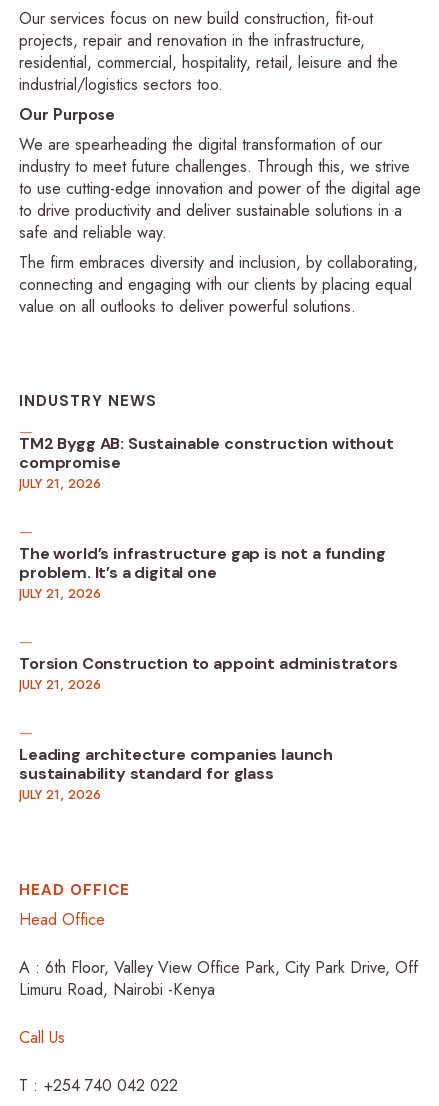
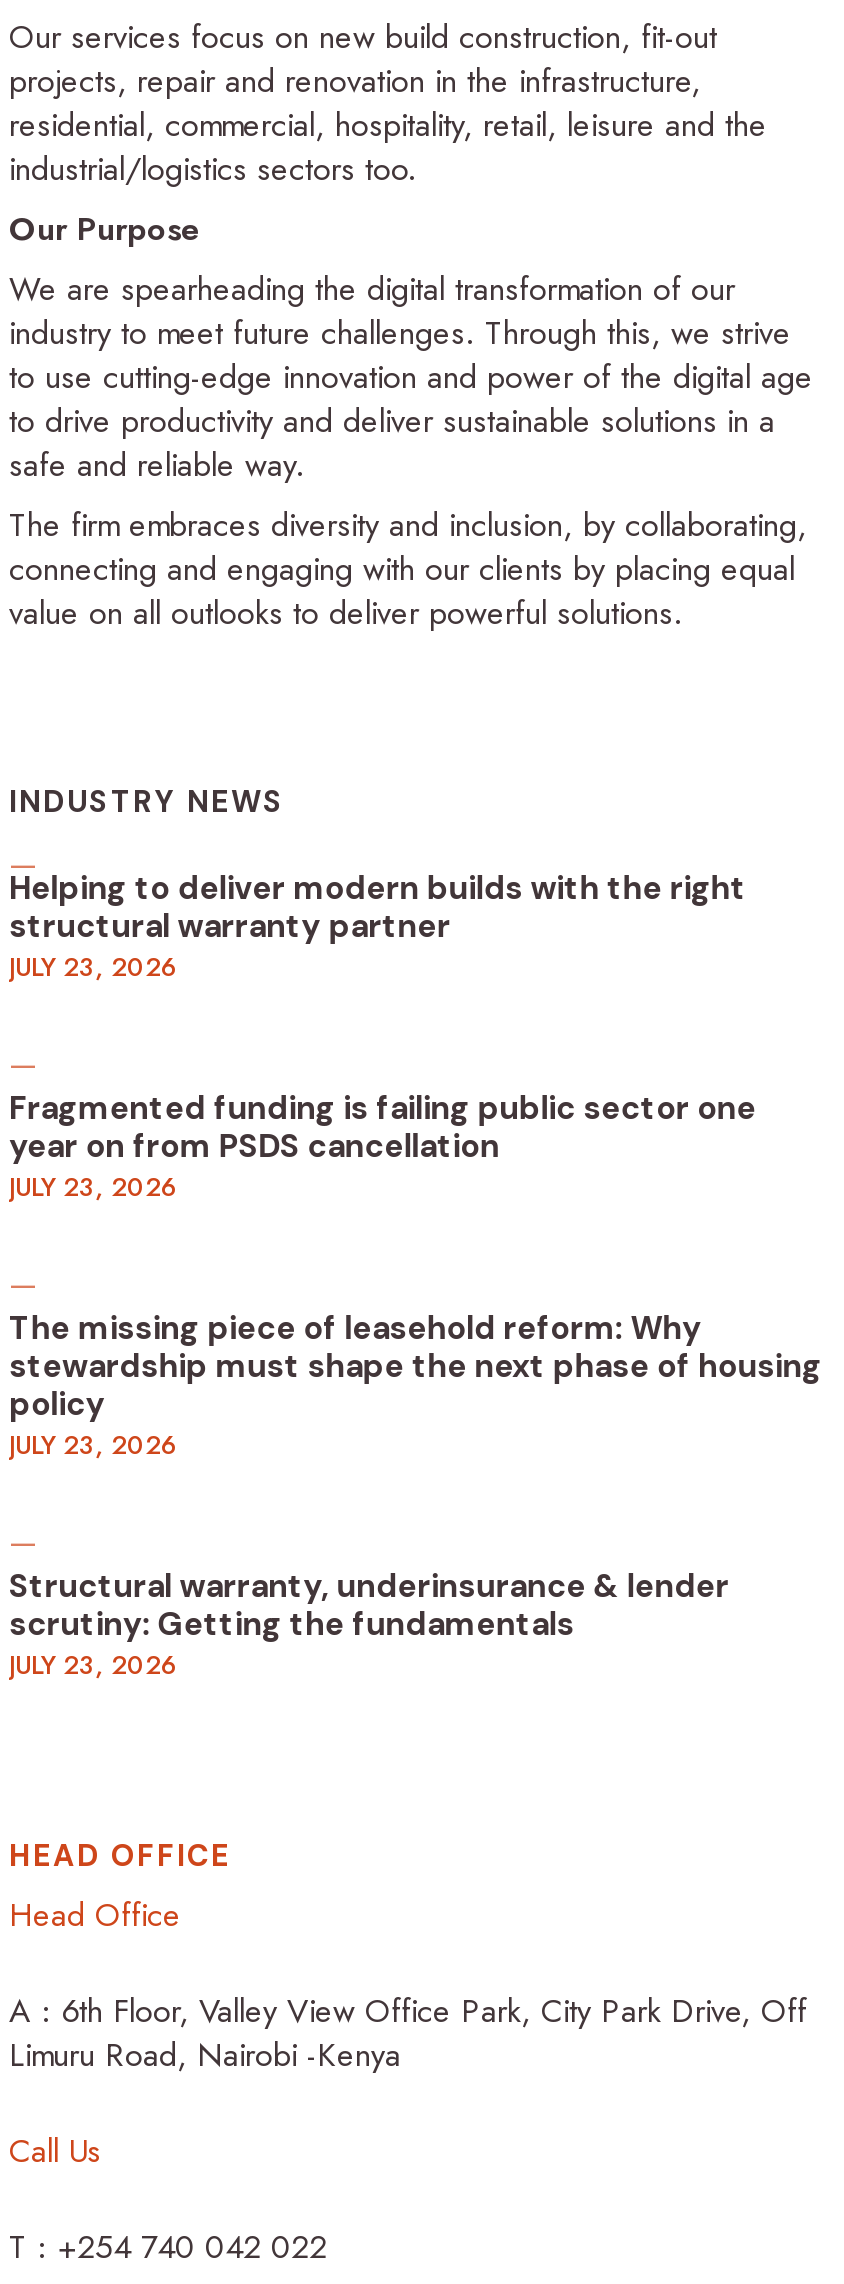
- TM2 Bygg AB: Sustainable construction without
- compromise
- JULY 21, 2026
+ Helping to deliver modern builds with the right
+ structural warranty partner
+ JULY 23, 2026

- The world’s infrastructure gap is not a funding
- problem. It’s a digital one
- JULY 21, 2026
+ Fragmented funding is failing public sector one
+ year on from PSDS cancellation
+ JULY 23, 2026

- Torsion Construction to appoint administrators
- JULY 21, 2026
+ The missing piece of leasehold reform: Why
+ stewardship must shape the next phase of housing
+ policy
+ JULY 23, 2026

- Leading architecture companies launch
- sustainability standard for glass
- JULY 21, 2026
+ Structural warranty, underinsurance & lender
+ scrutiny: Getting the fundamentals
+ JULY 23, 2026
